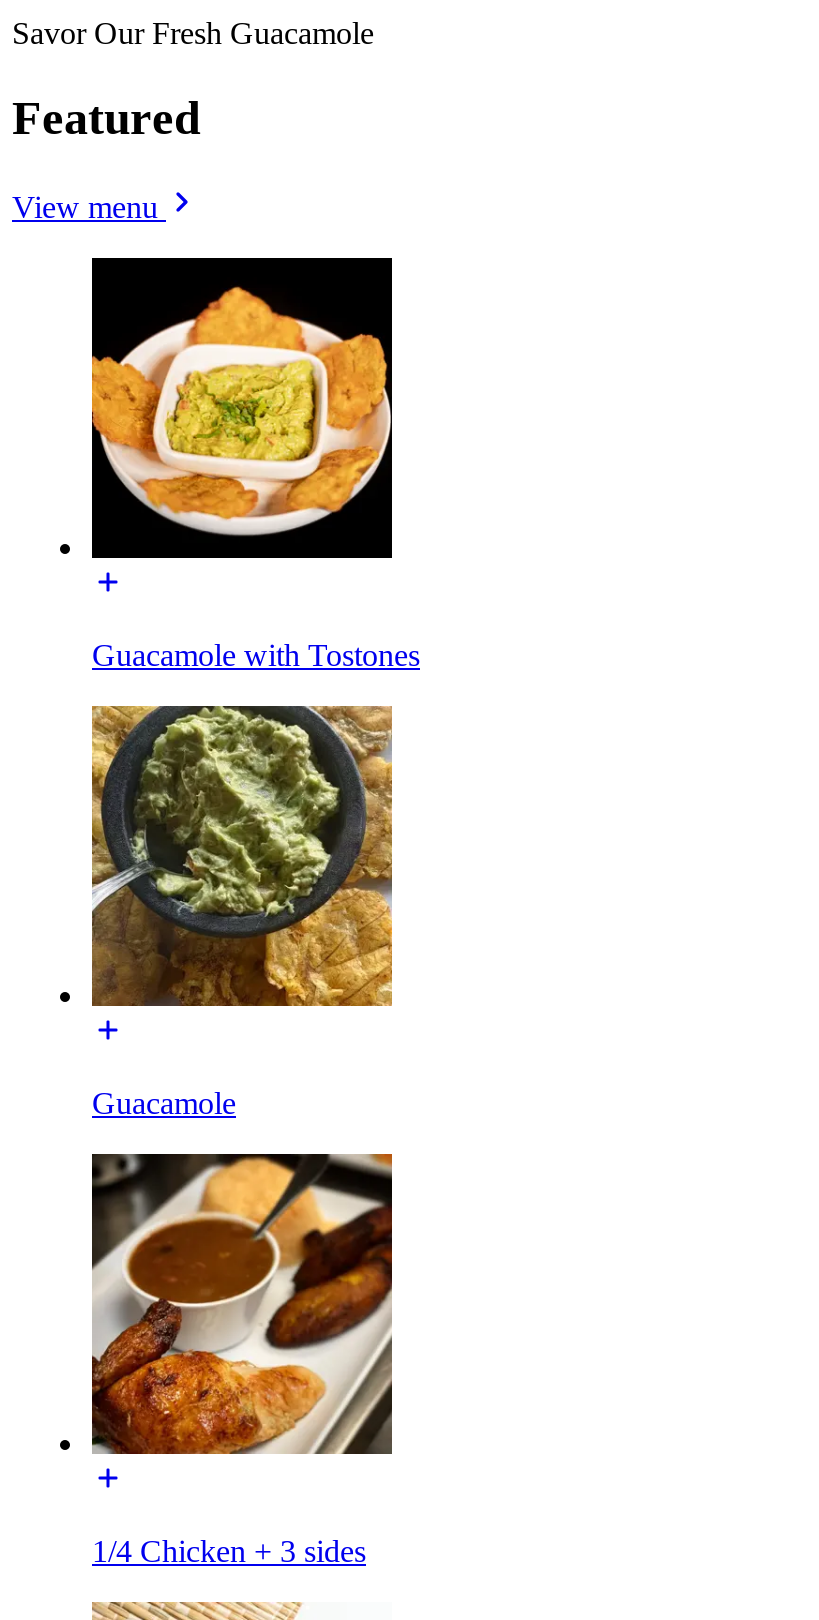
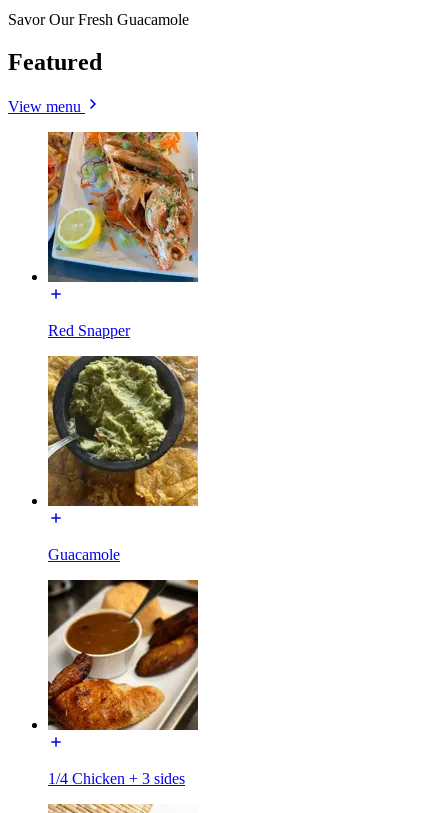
- [image]
- Guacamole with Tostones
+ [image]
+ Red Snapper
